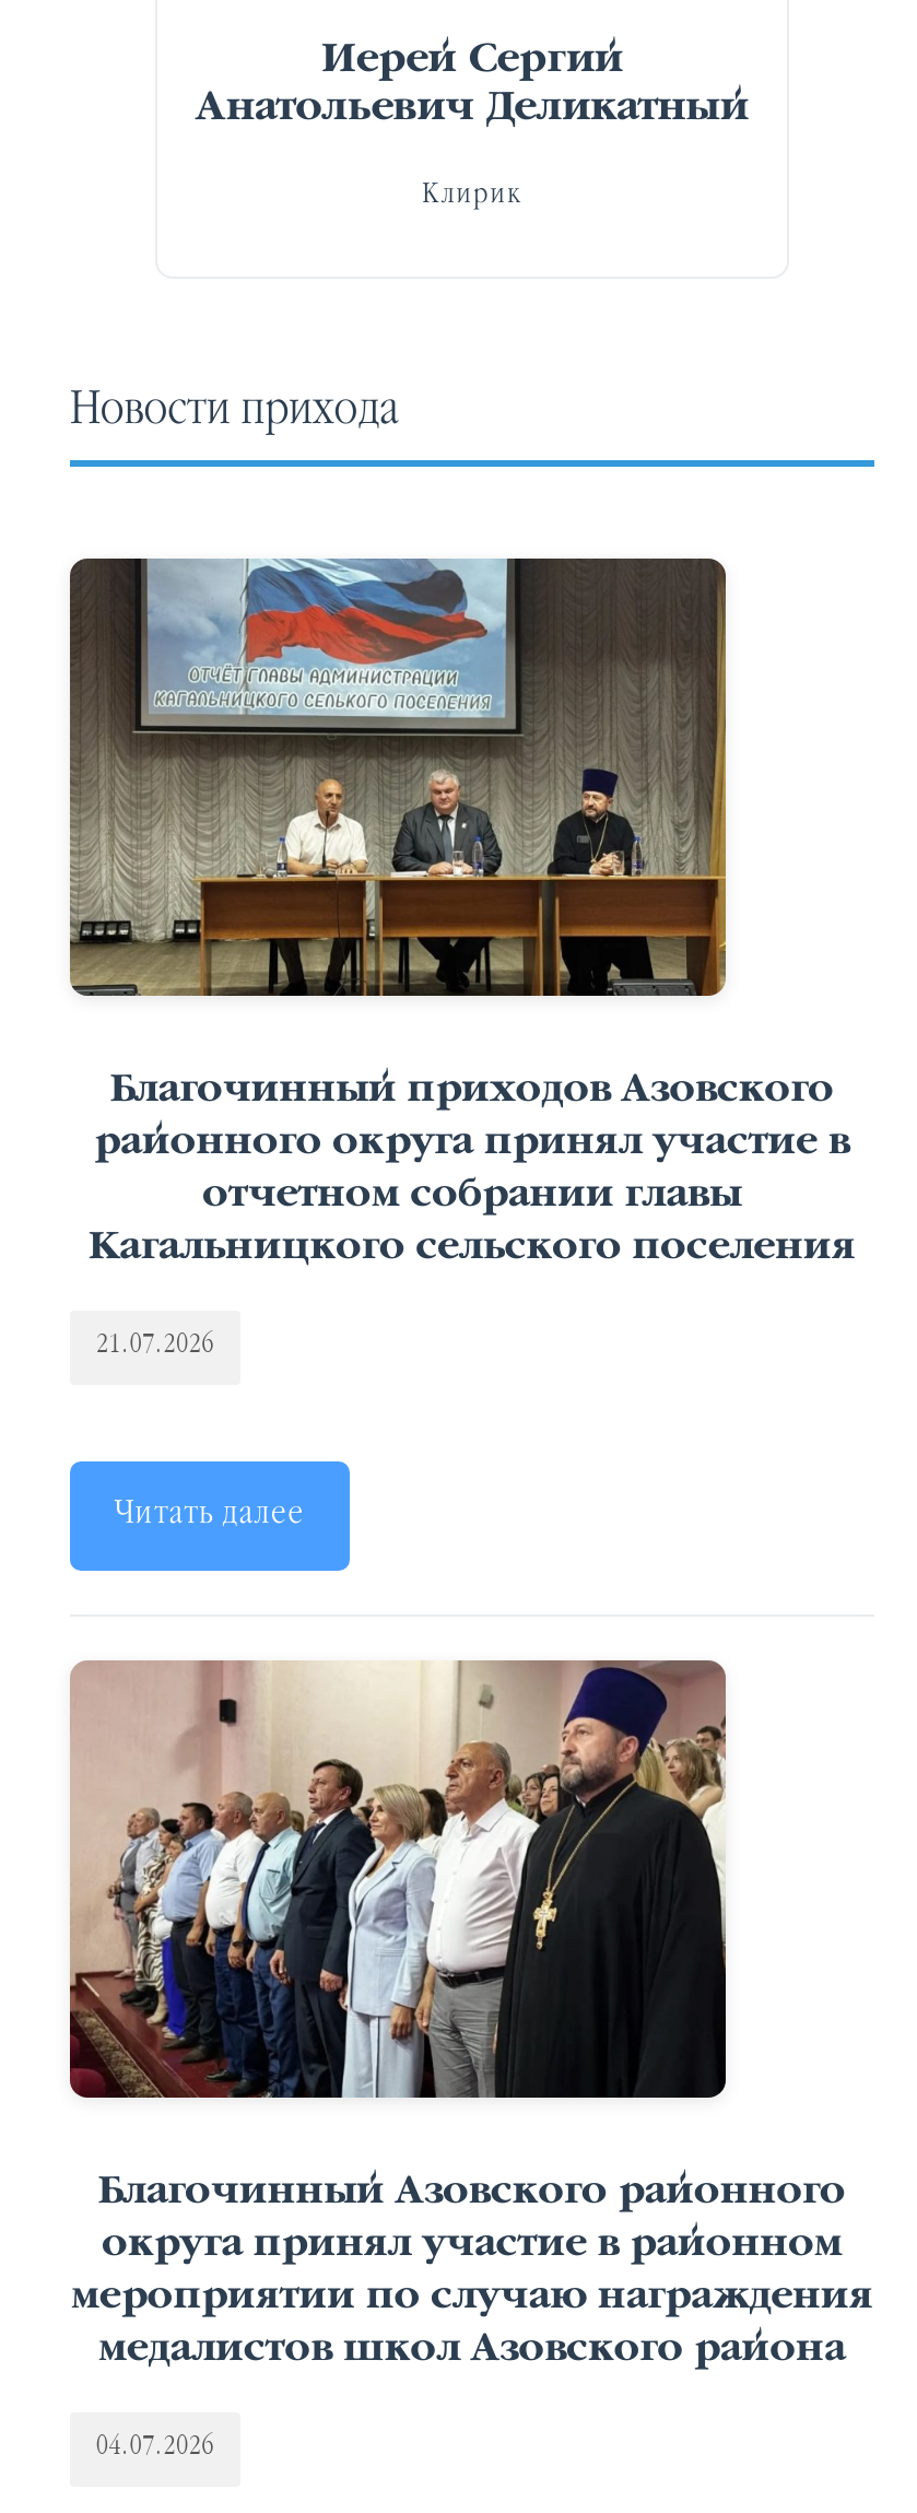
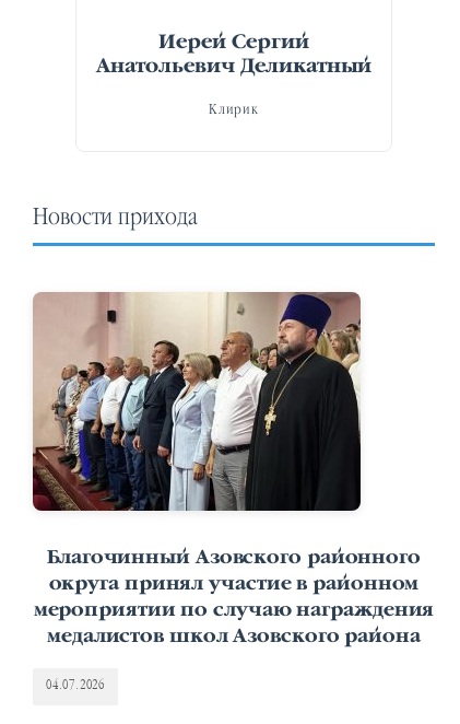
- [image]
- Благочинный приходов Азовского
- районного округа принял участие в
- отчетном собрании главы
- Кагальницкого сельского поселения
- 21.07.2026
- Читать далее
